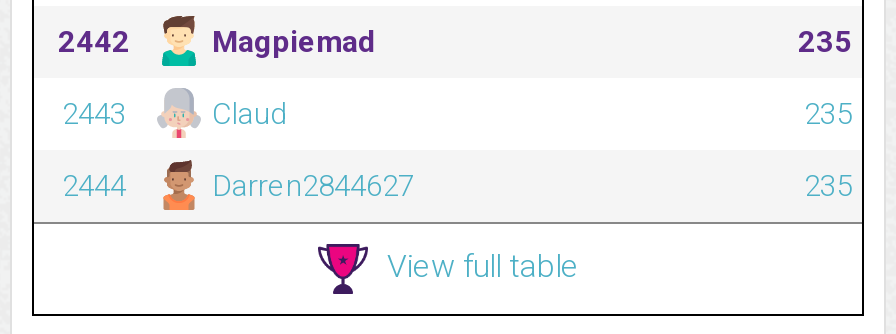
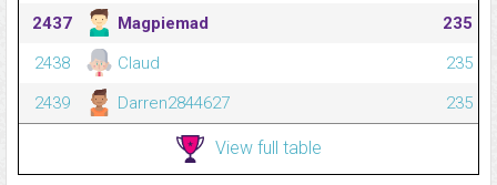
- 2442
+ 2437

- 2443
+ 2438

- 2444
+ 2439
